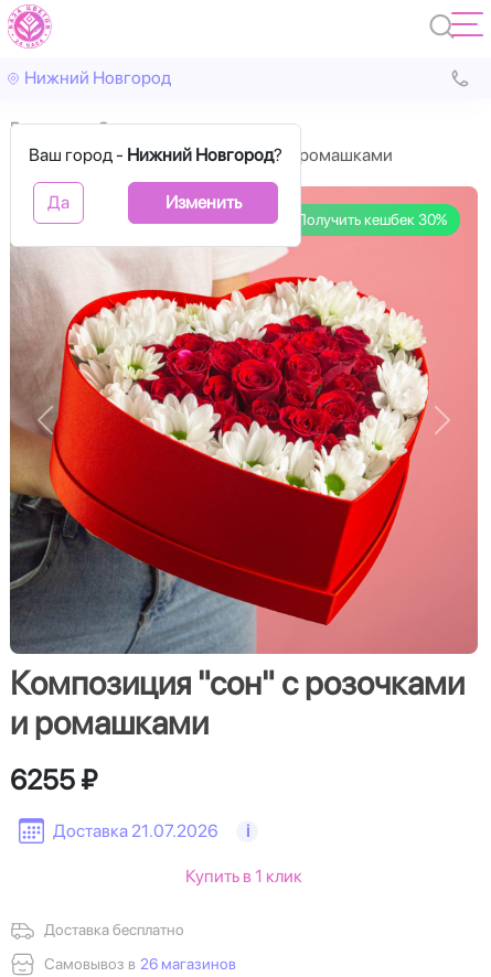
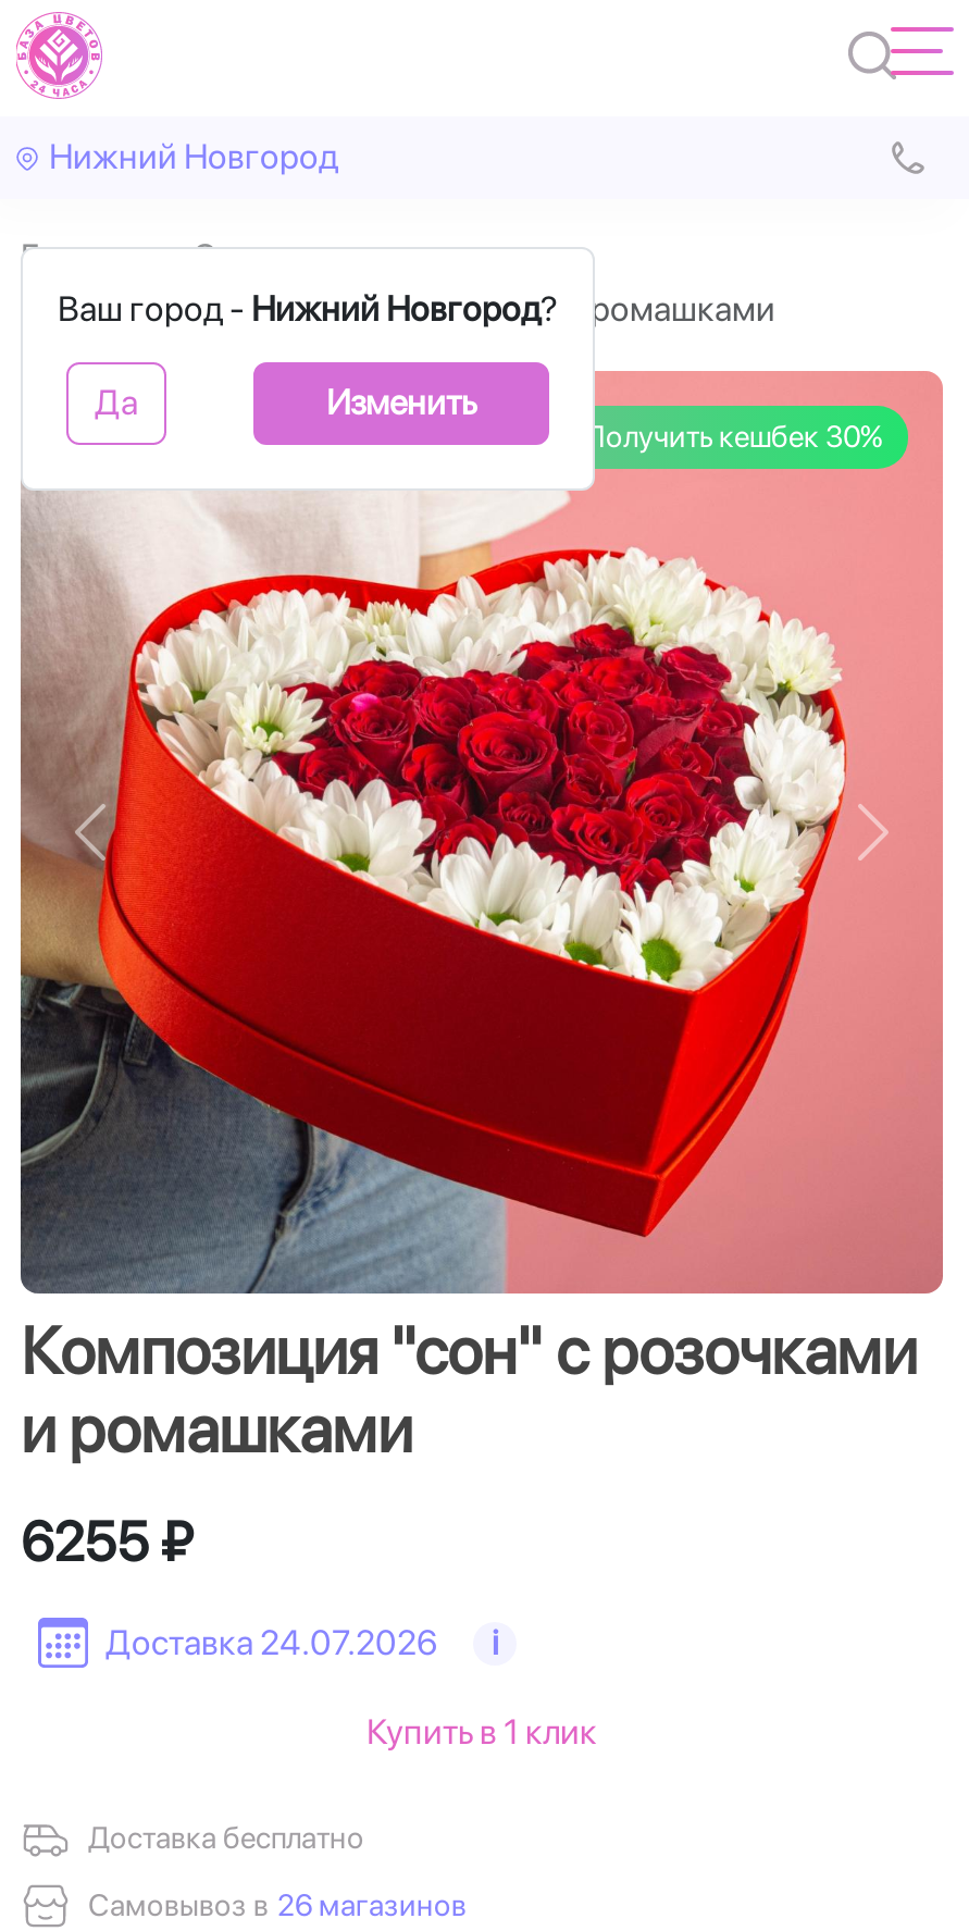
- Доставка 21.07.2026
+ Доставка 24.07.2026
